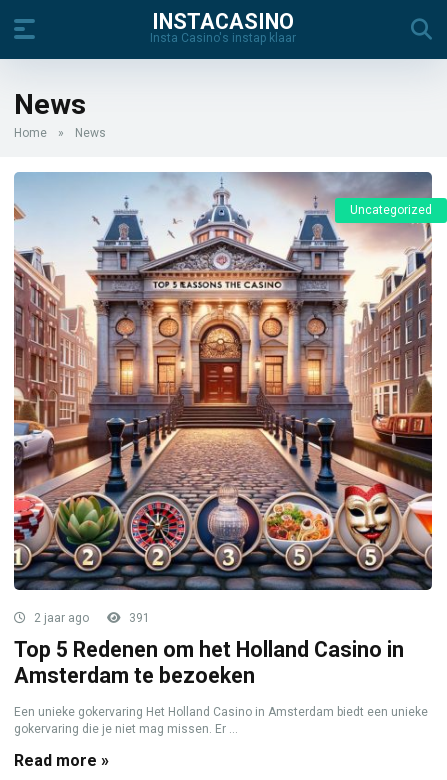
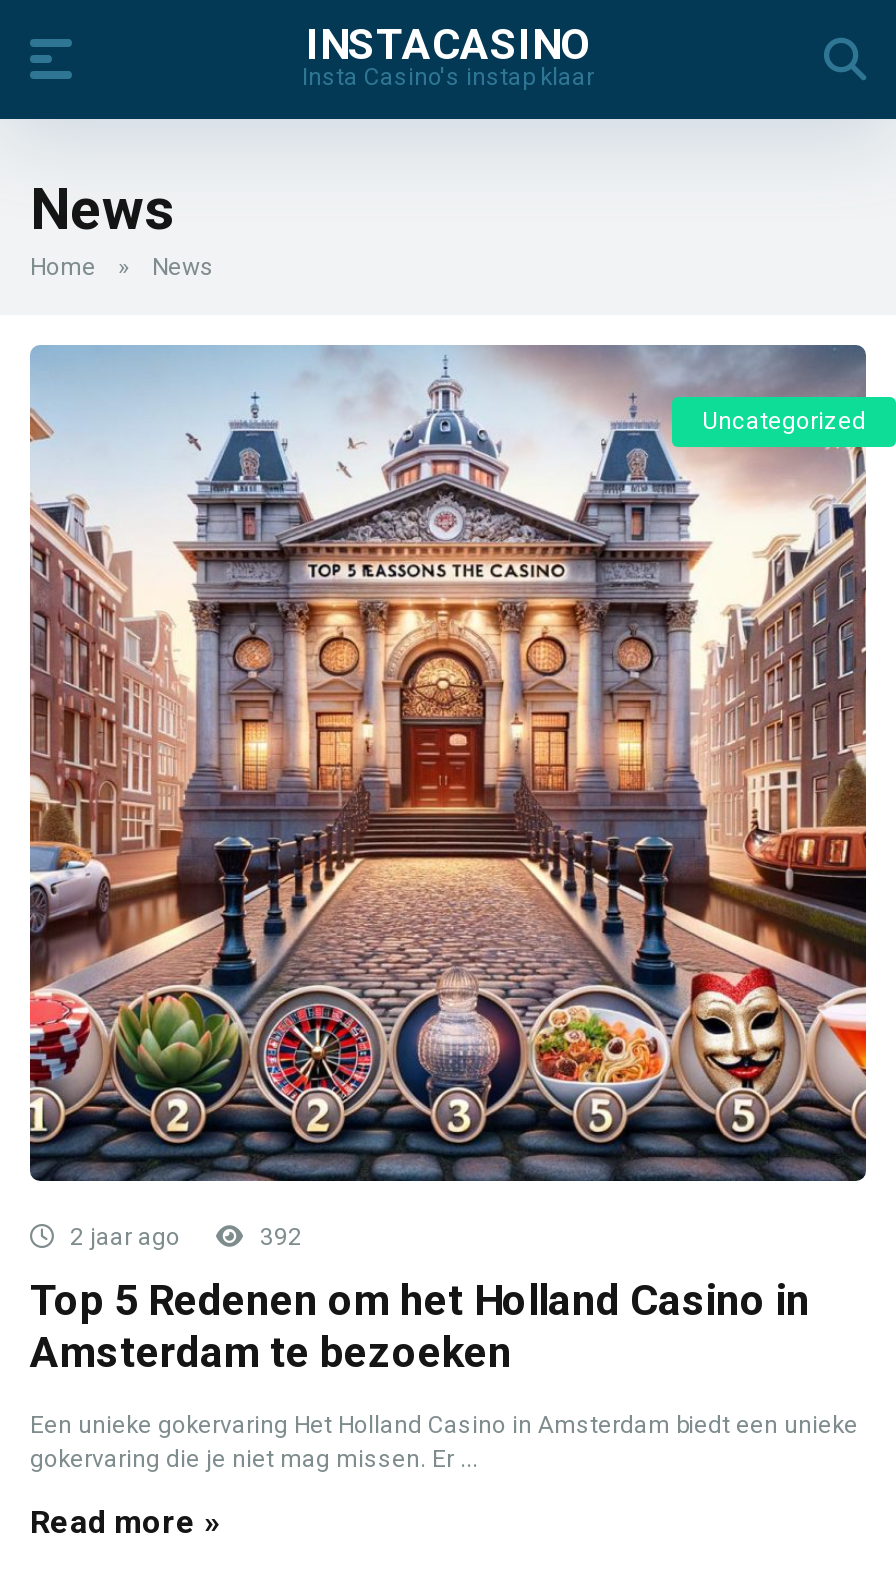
- 391
+ 392
